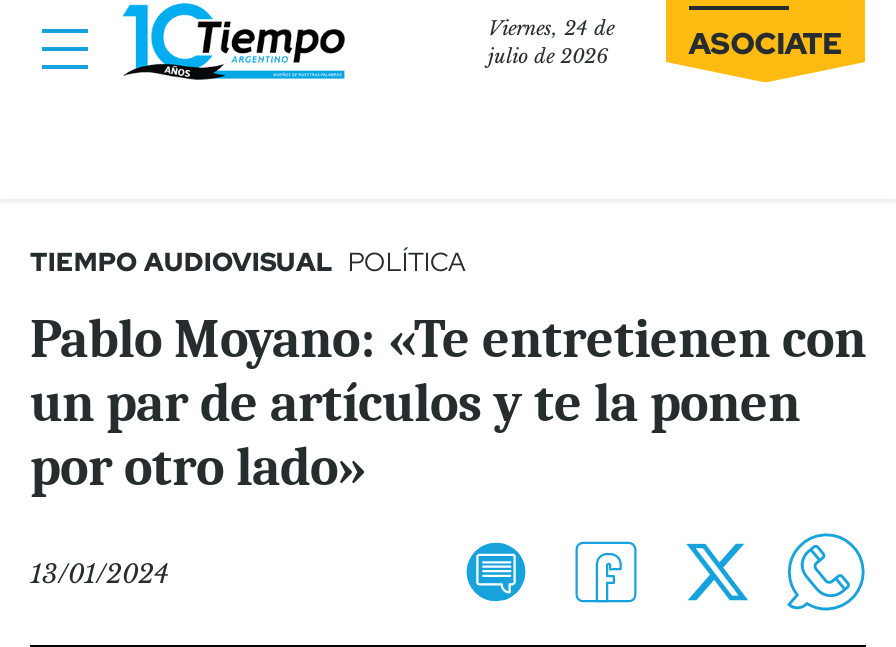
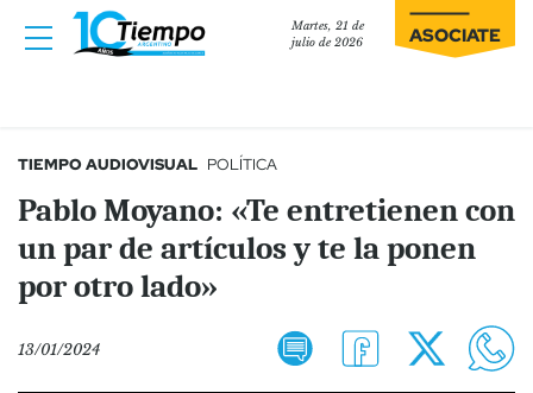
- Viernes, 24 de
+ Martes, 21 de
